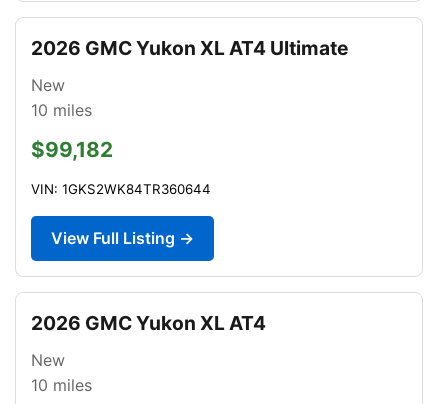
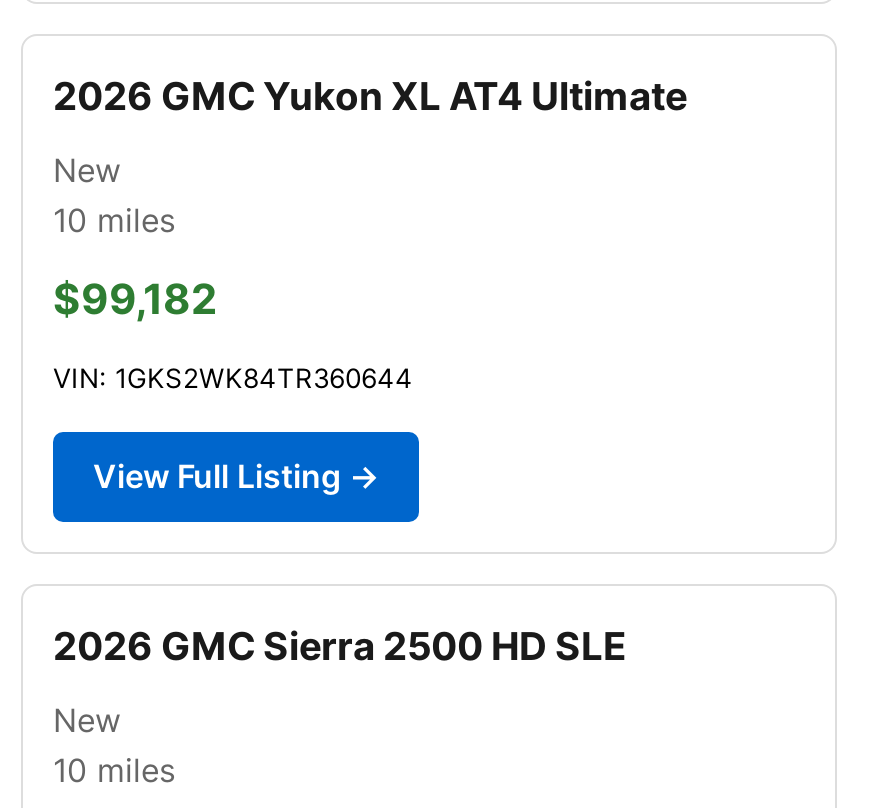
- 2026 GMC Yukon XL AT4
+ 2026 GMC Sierra 2500 HD SLE
